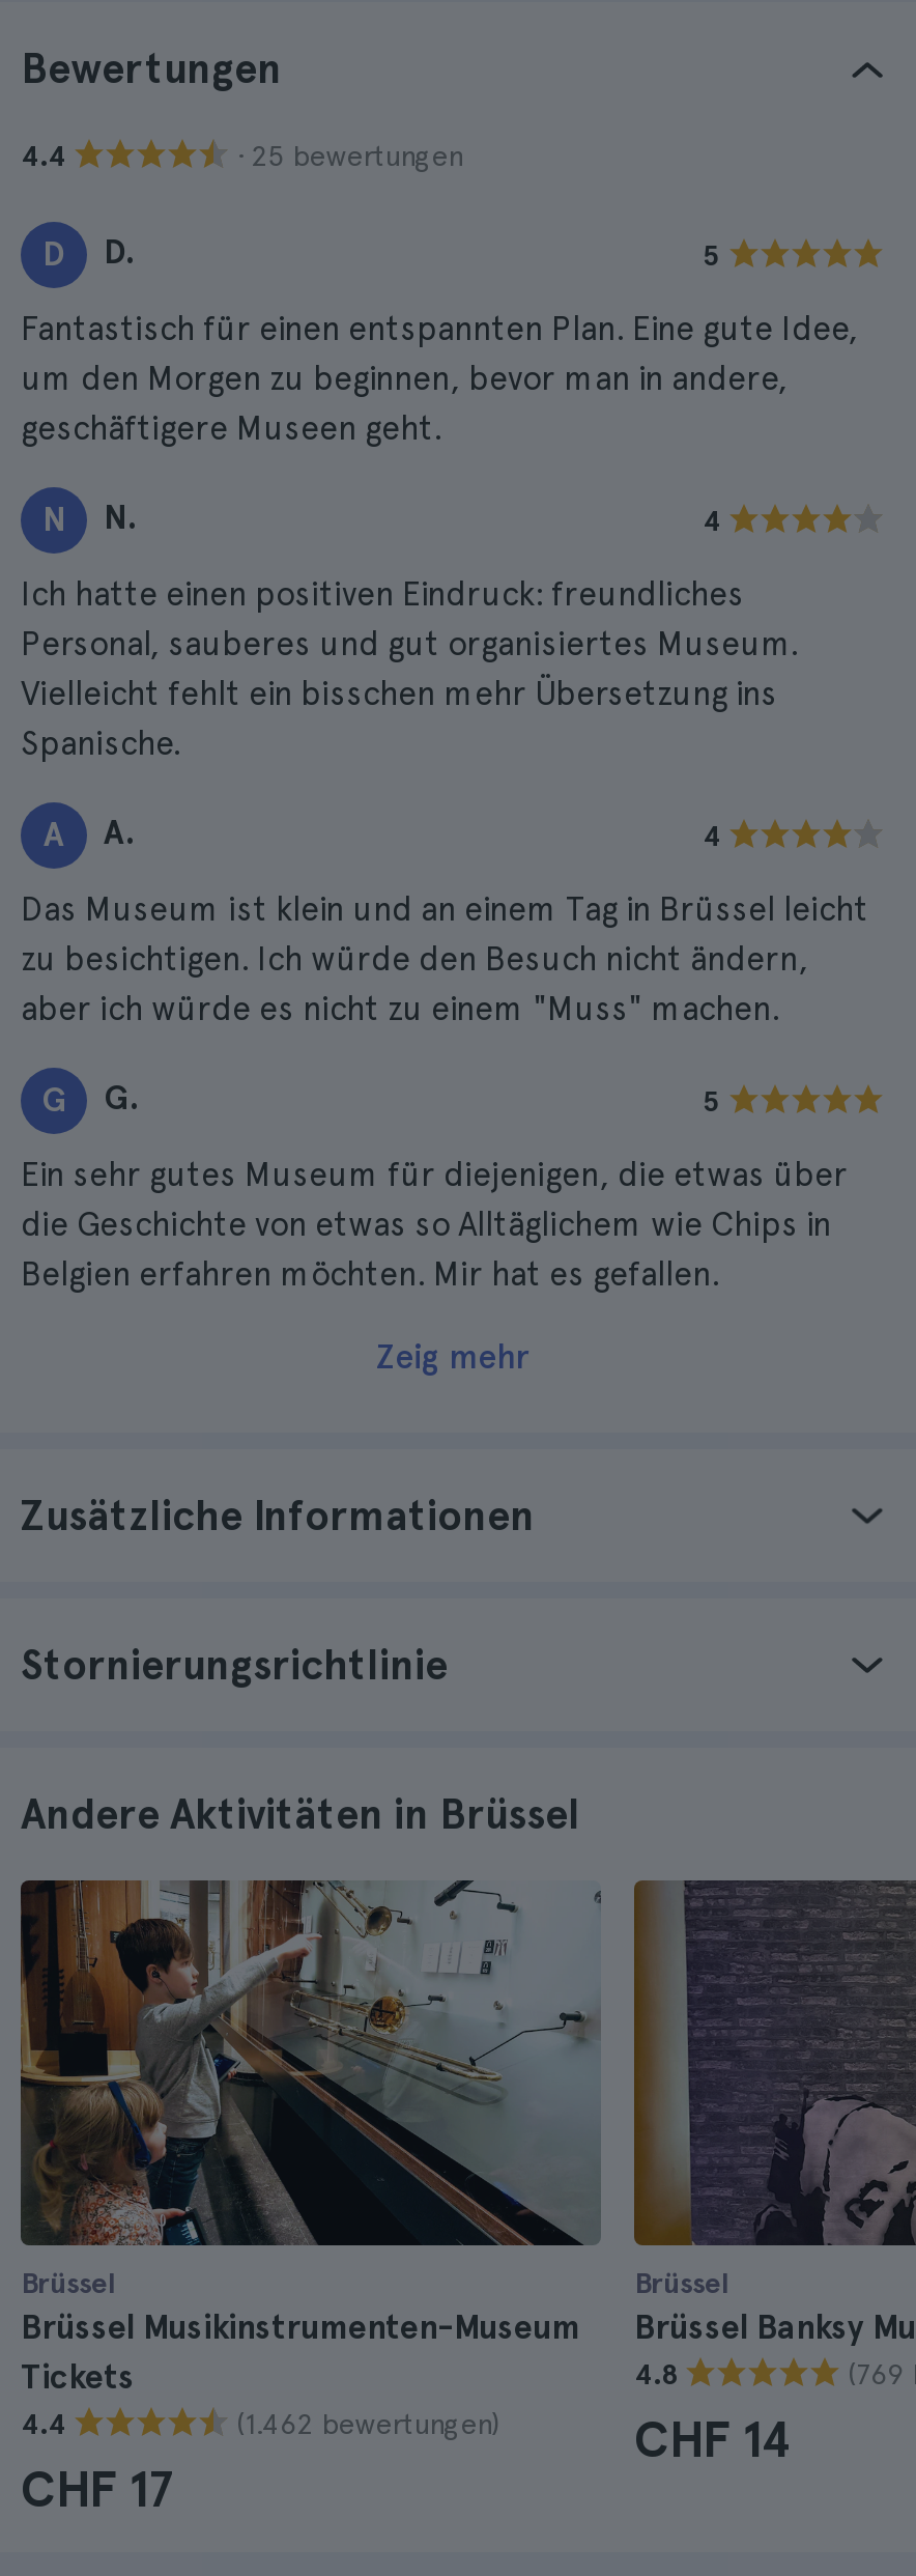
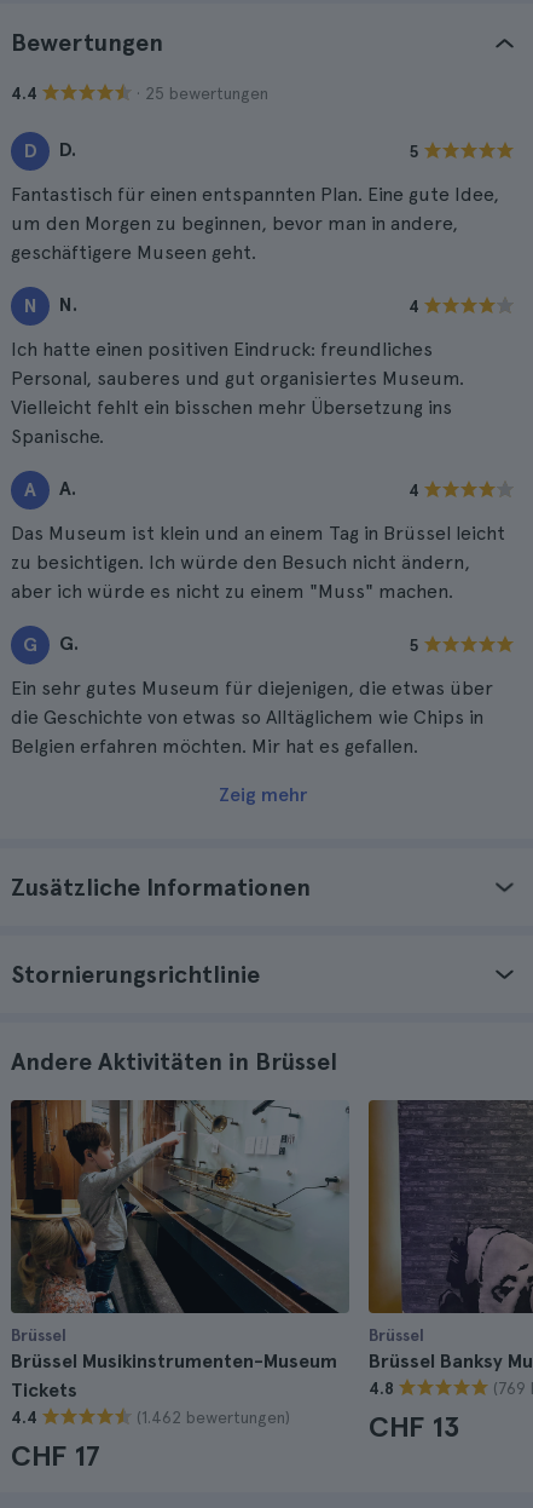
- CHF 14
+ CHF 13
